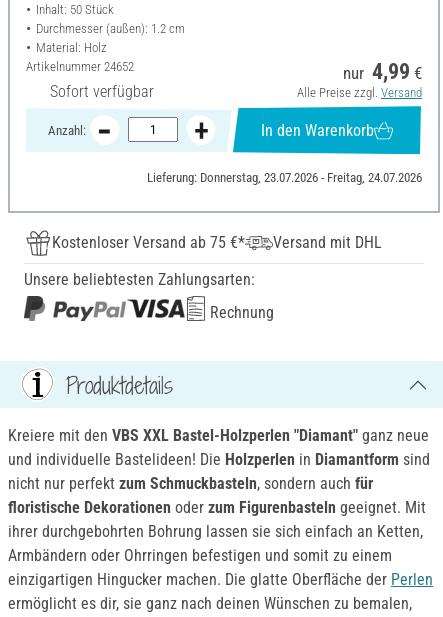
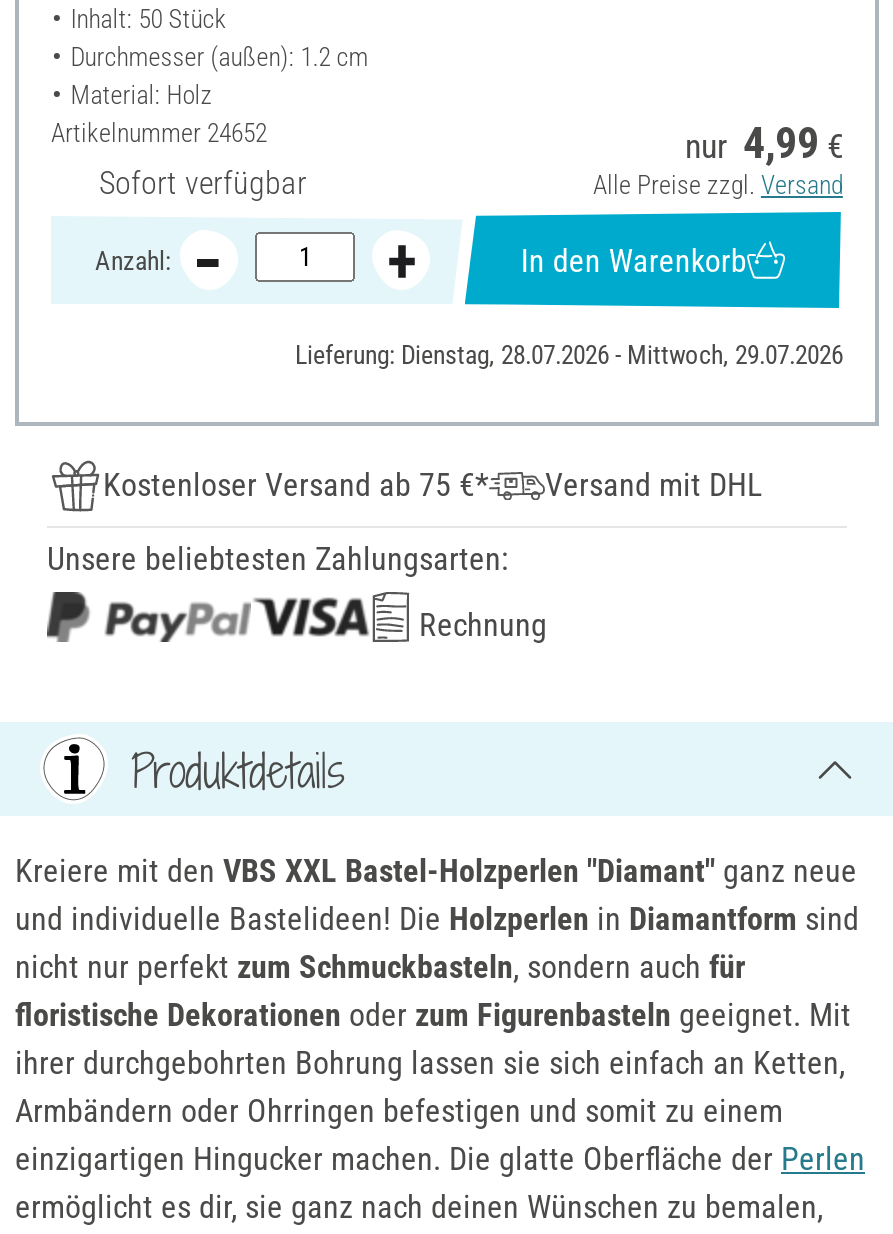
- Lieferung: Donnerstag, 23.07.2026 - Freitag, 24.07.2026
+ Lieferung: Dienstag, 28.07.2026 - Mittwoch, 29.07.2026
